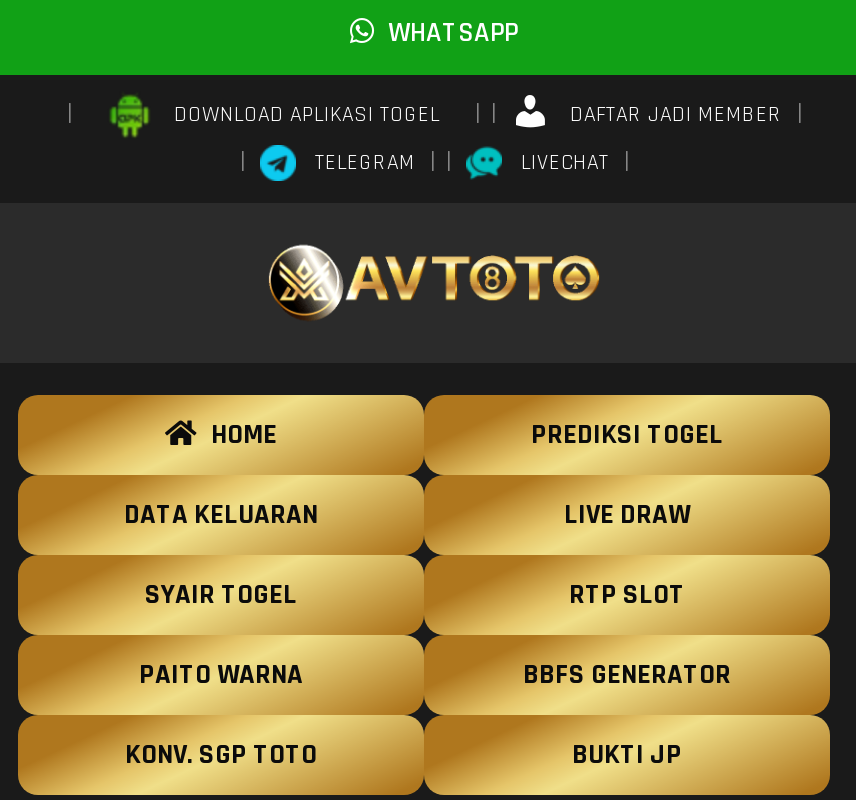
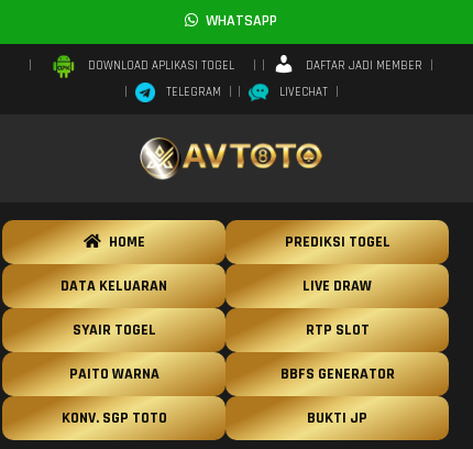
- [image]
+ [image]
